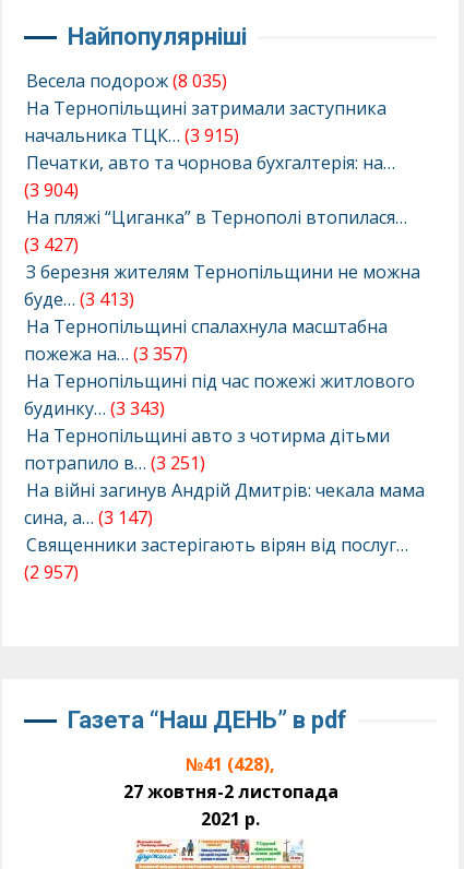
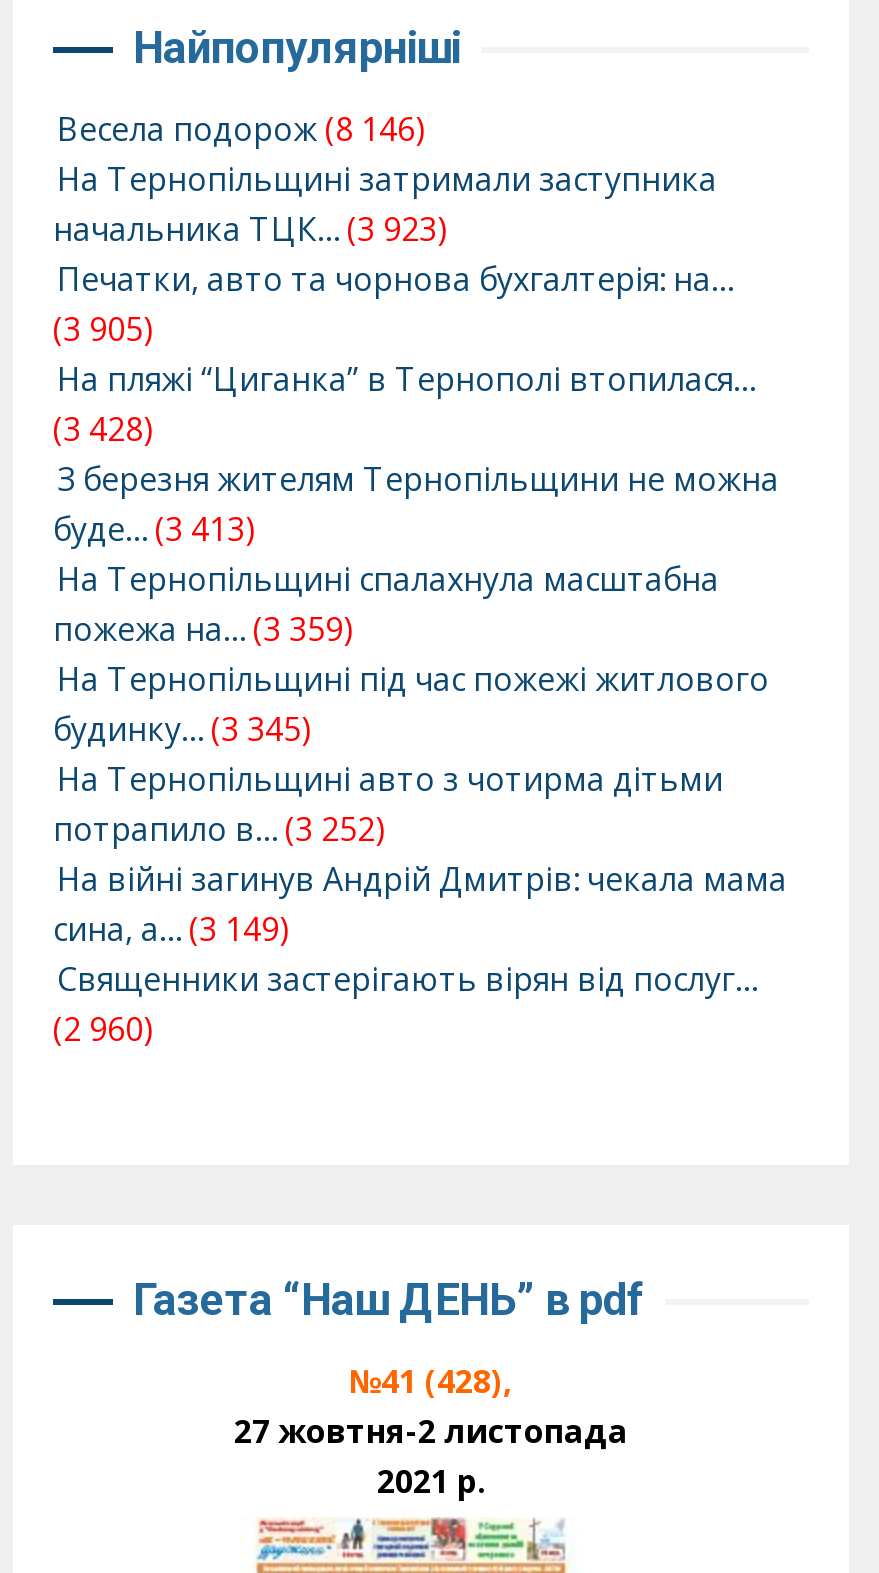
- Весела подорож (8 035)
+ Весела подорож (8 146)

- начальника ТЦК… (3 915)
+ начальника ТЦК… (3 923)

- (3 904)
+ (3 905)

- (3 427)
+ (3 428)

- пожежа на… (3 357)
+ пожежа на… (3 359)

- будинку… (3 343)
+ будинку… (3 345)

- потрапило в… (3 251)
+ потрапило в… (3 252)

- сина, а… (3 147)
+ сина, а… (3 149)

- (2 957)
+ (2 960)
